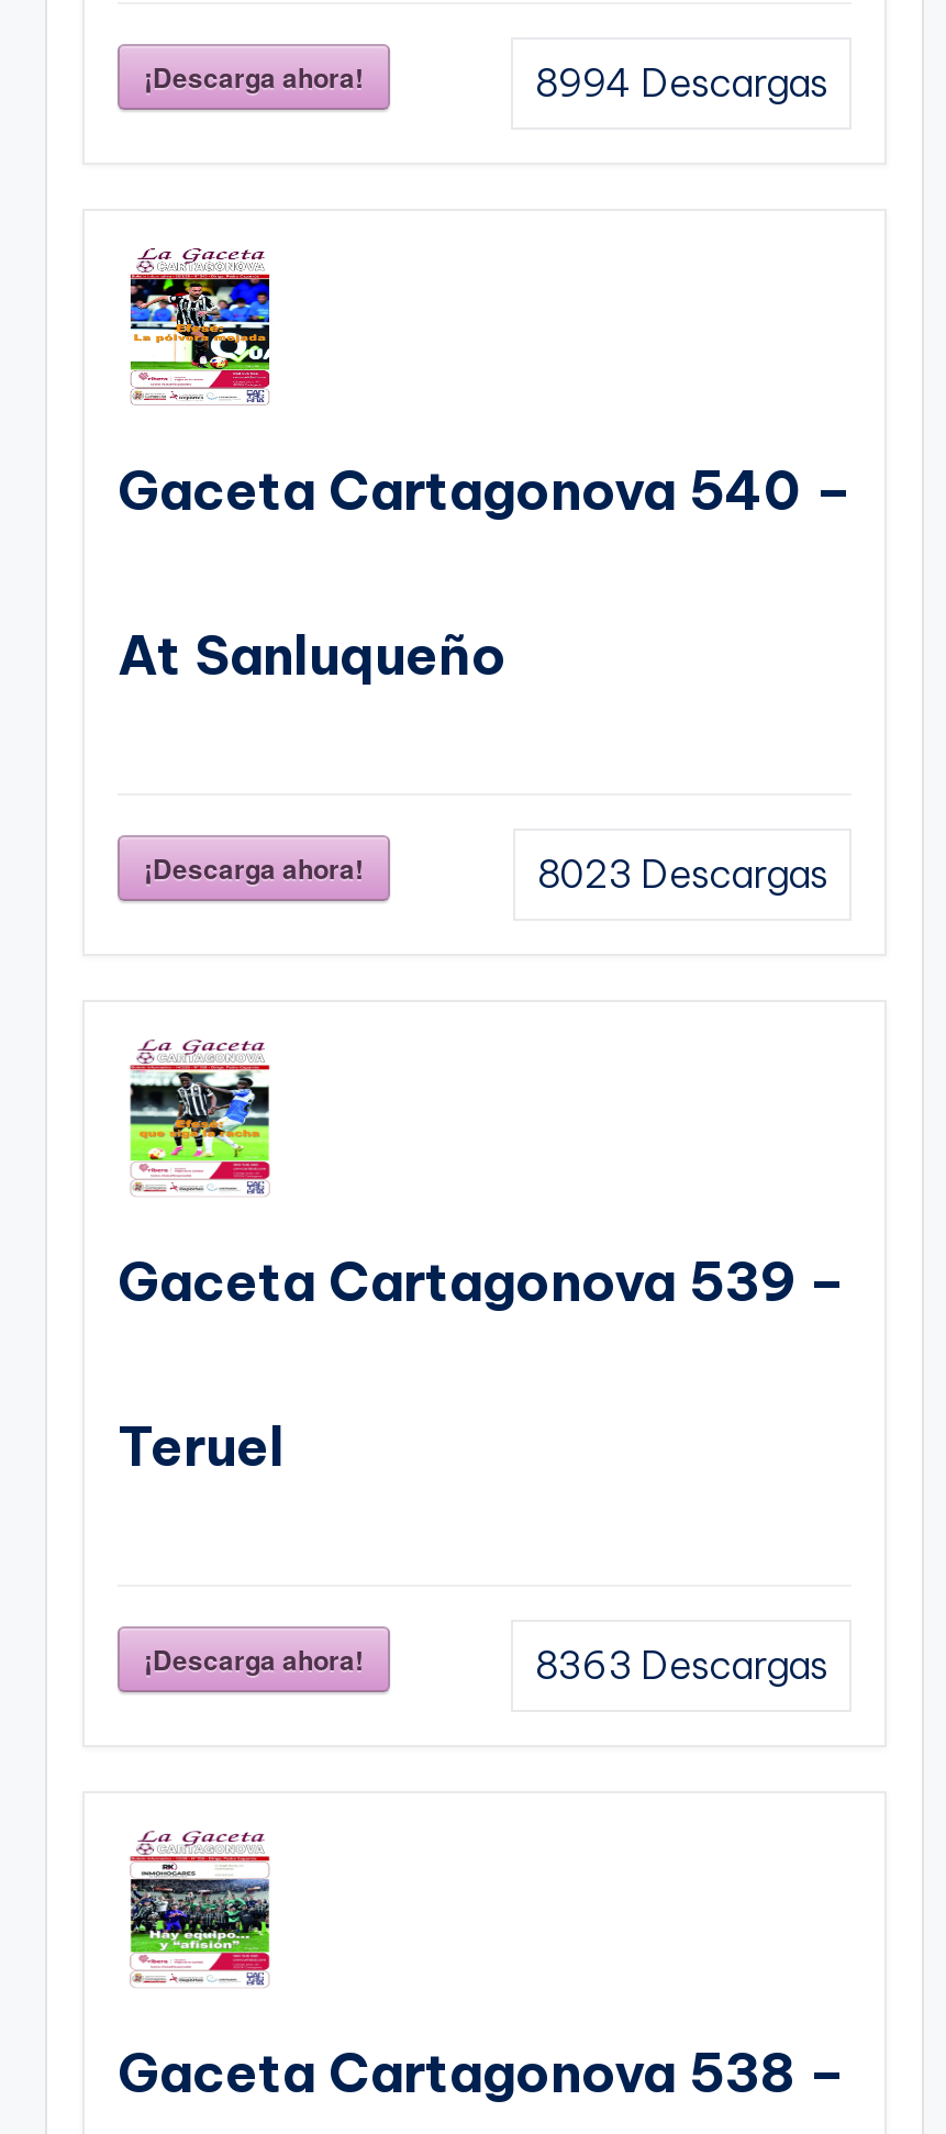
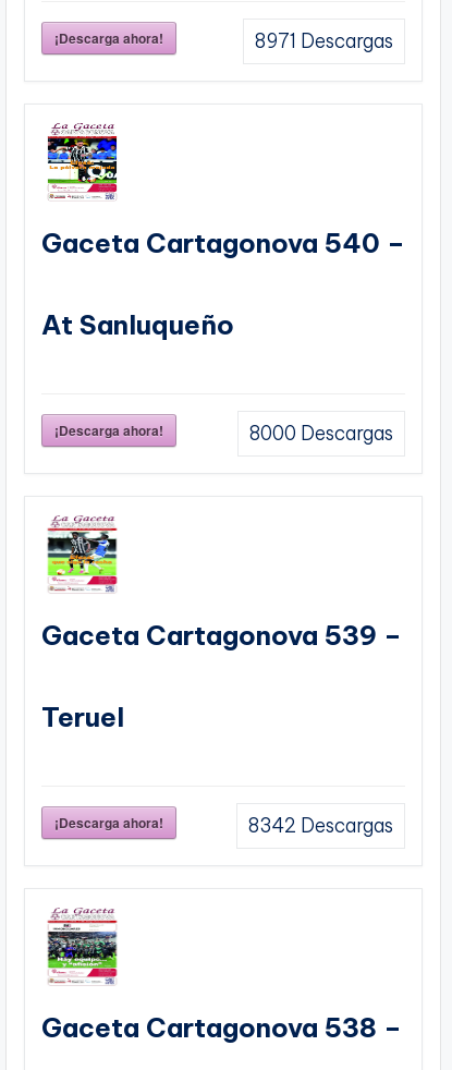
- 8994 Descargas
+ 8971 Descargas

- 8023 Descargas
+ 8000 Descargas

- 8363 Descargas
+ 8342 Descargas
